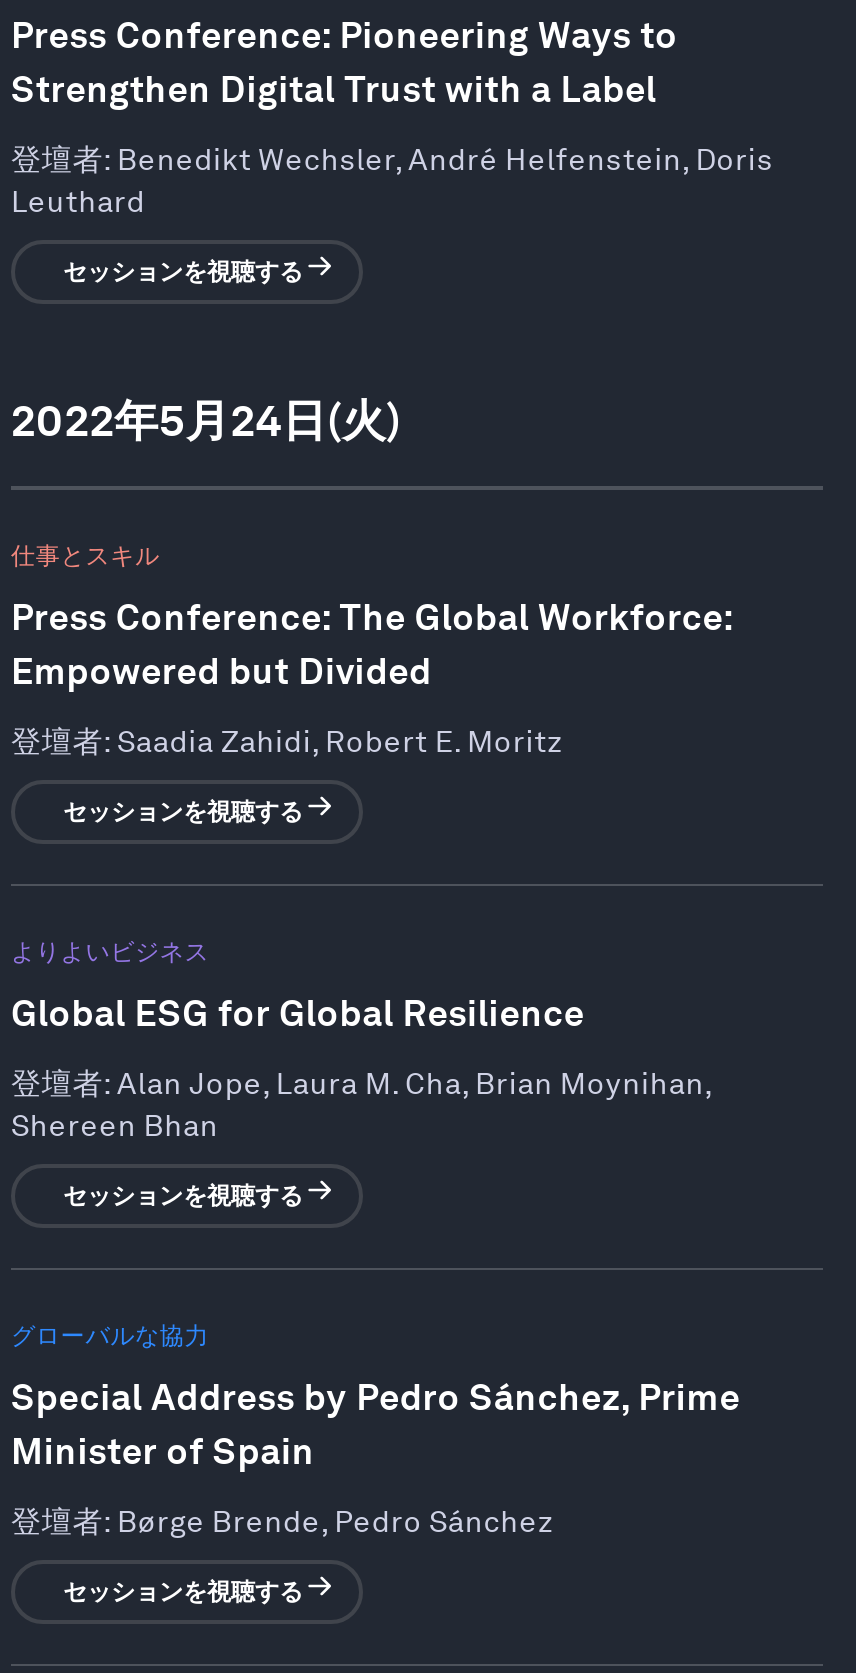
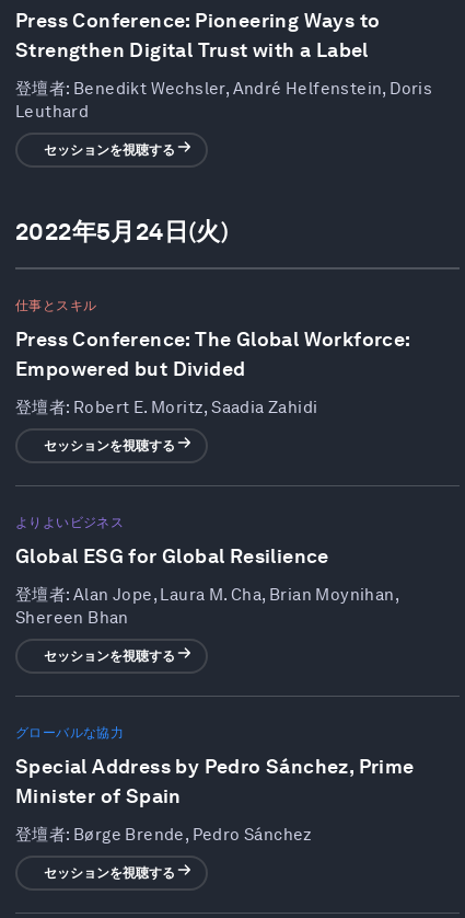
- 登壇者: Saadia Zahidi, Robert E. Moritz
+ 登壇者: Robert E. Moritz, Saadia Zahidi
